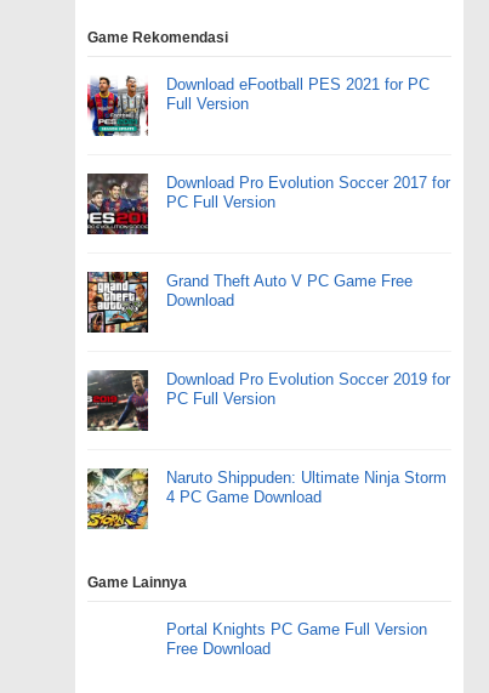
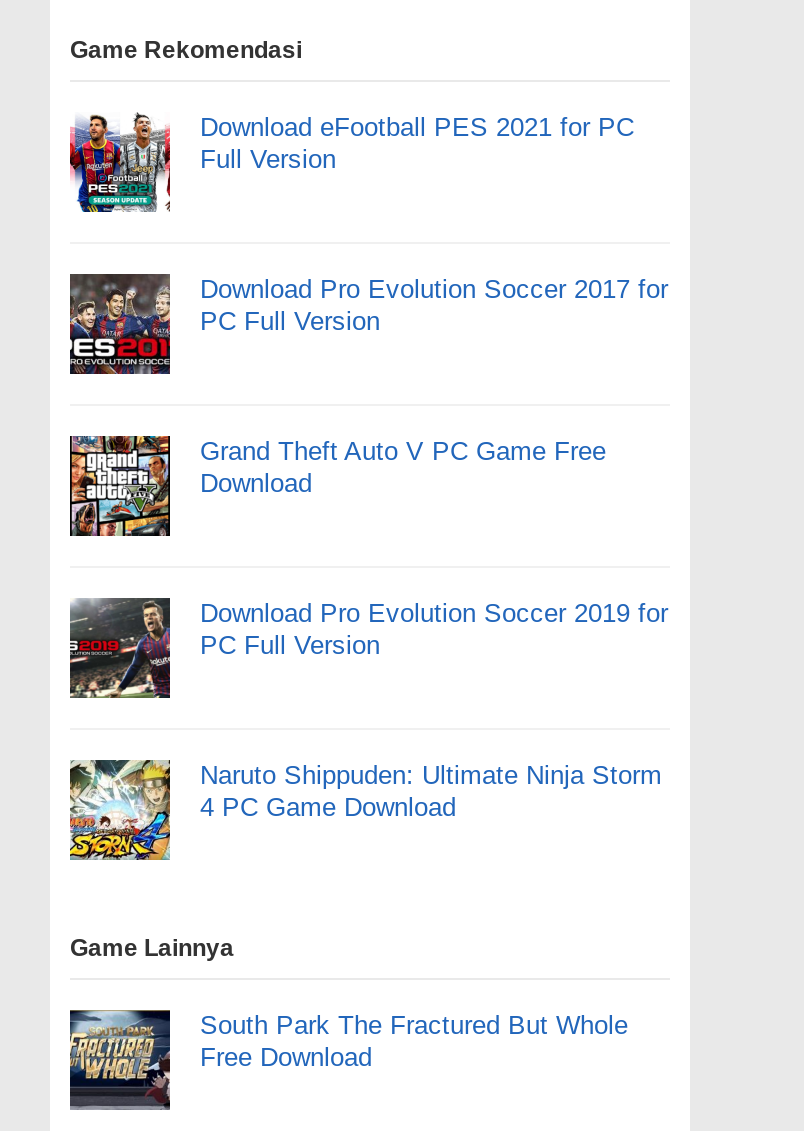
+ [image]

- Portal Knights PC Game Full Version
+ South Park The Fractured But Whole
